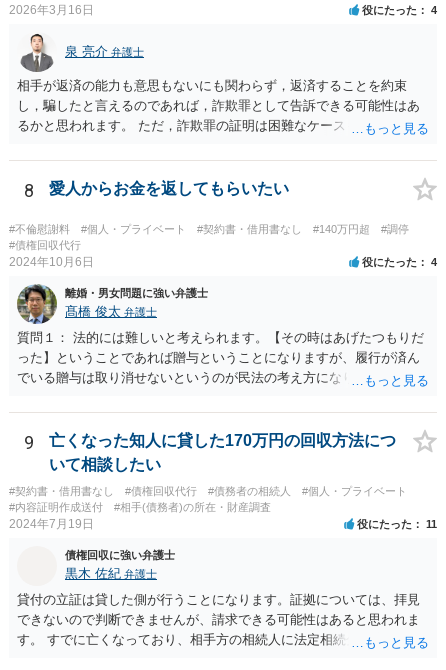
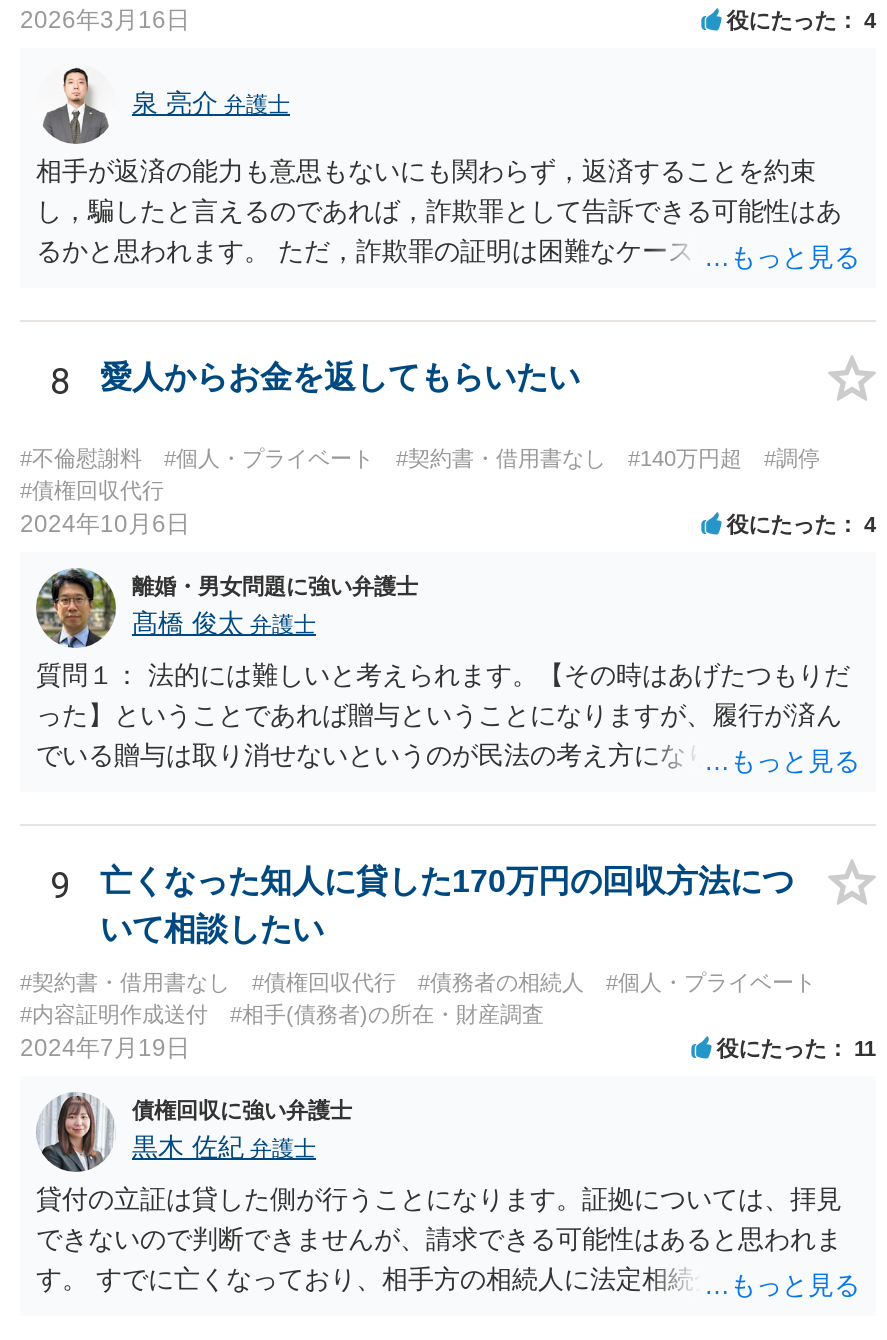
+ [image]
